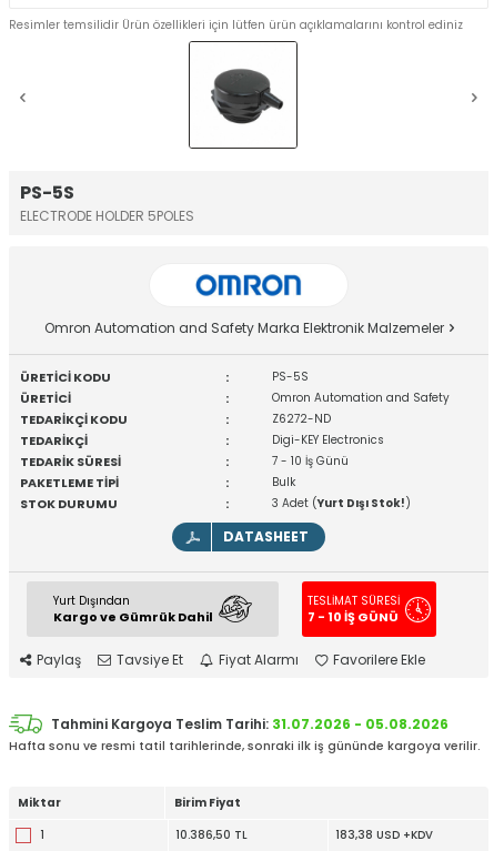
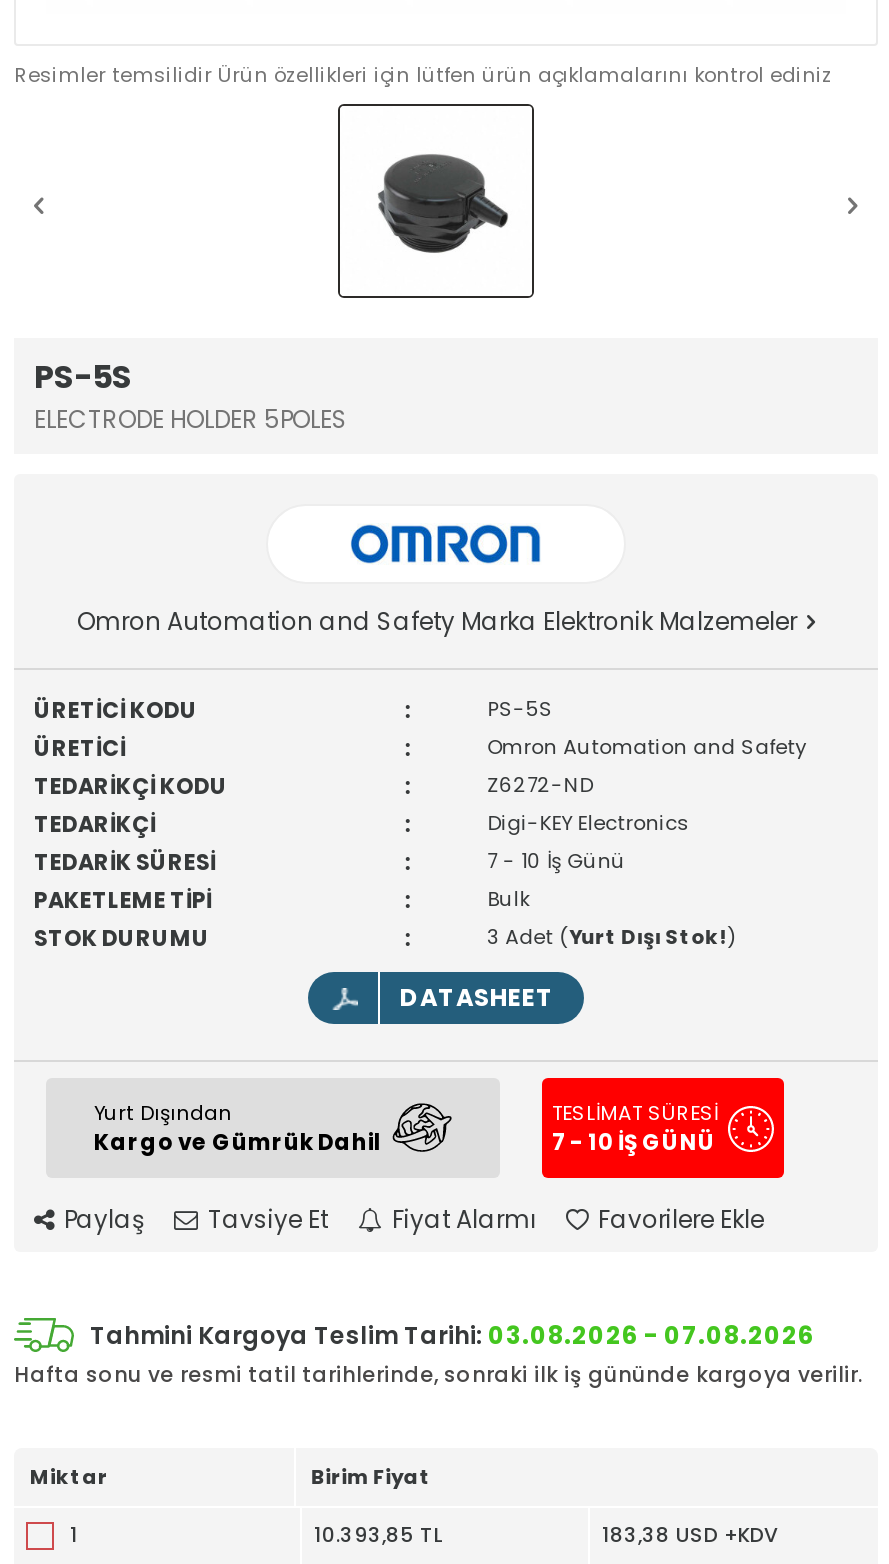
- Tahmini Kargoya Teslim Tarihi: 31.07.2026 - 05.08.2026
+ Tahmini Kargoya Teslim Tarihi: 03.08.2026 - 07.08.2026

- 10.386,50 TL
+ 10.393,85 TL
